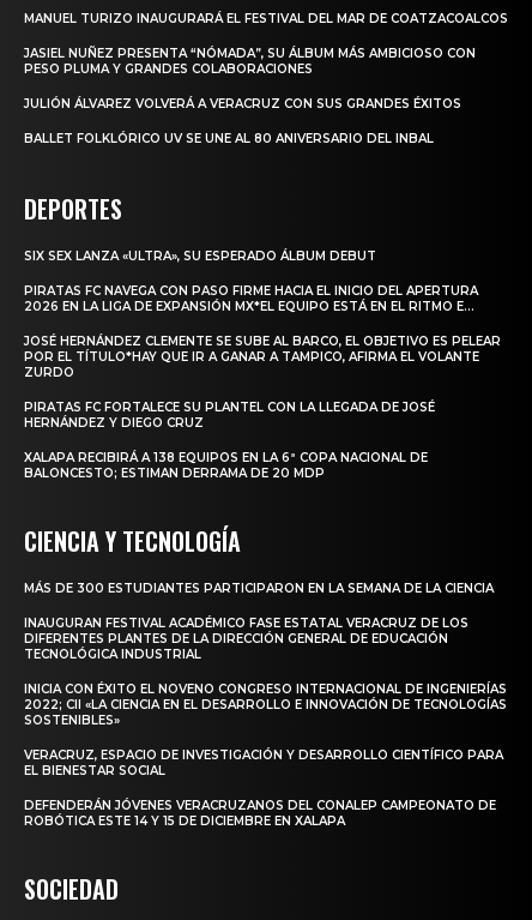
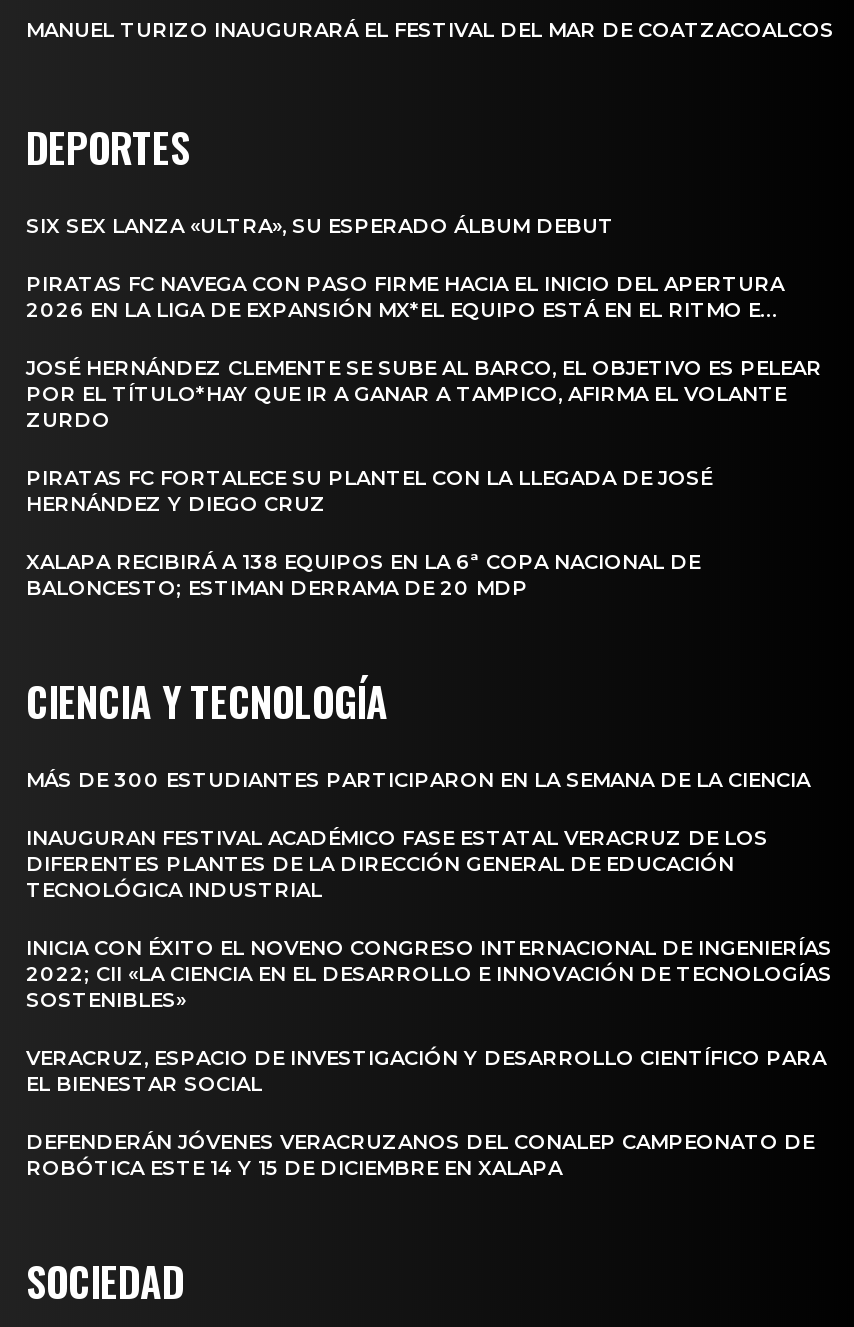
- JASIEL NUÑEZ PRESENTA “NÓMADA”, SU ÁLBUM MÁS AMBICIOSO CON
- PESO PLUMA Y GRANDES COLABORACIONES
- JULIÓN ÁLVAREZ VOLVERÁ A VERACRUZ CON SUS GRANDES ÉXITOS
- BALLET FOLKLÓRICO UV SE UNE AL 80 ANIVERSARIO DEL INBAL
